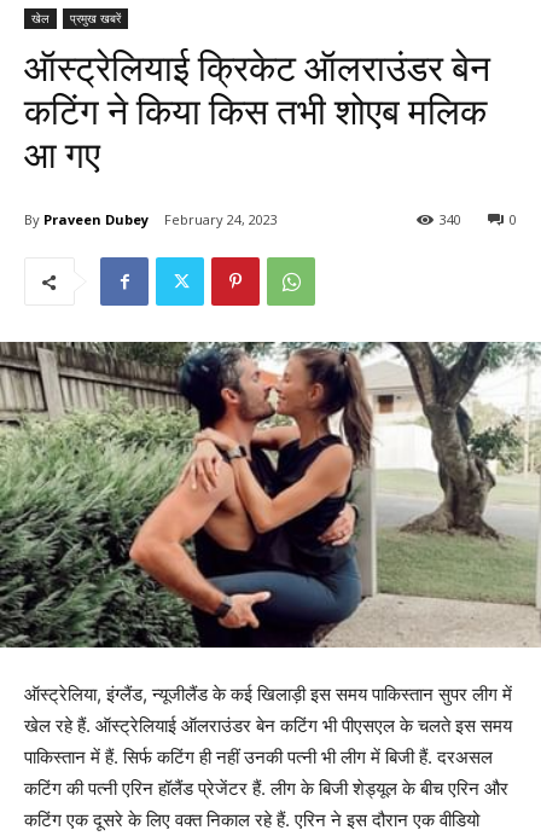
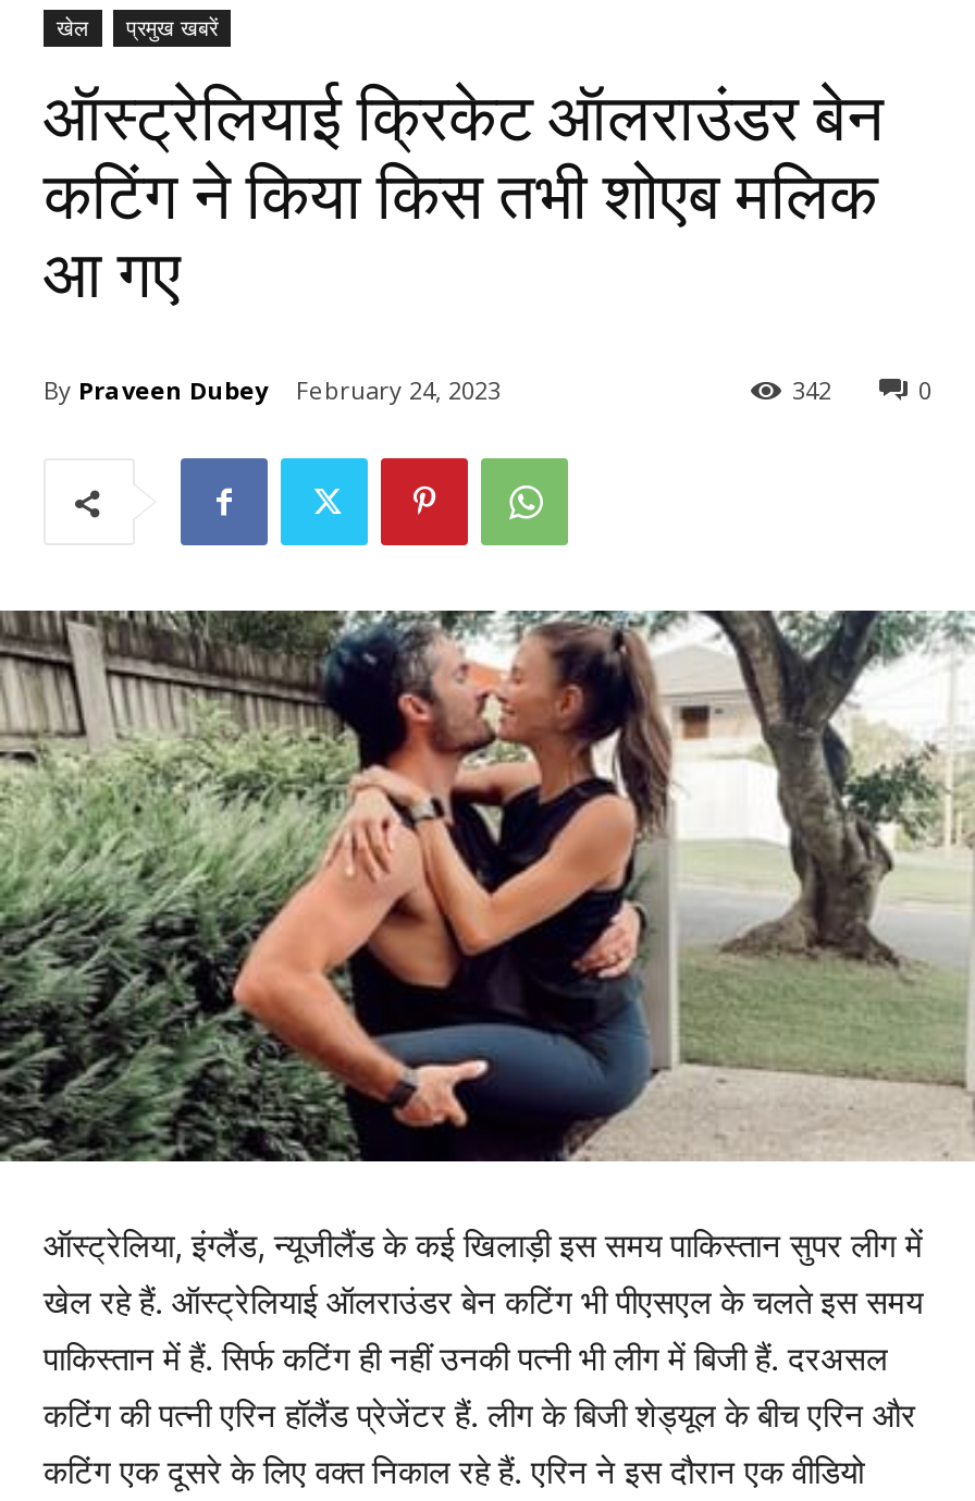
- 340
+ 342
